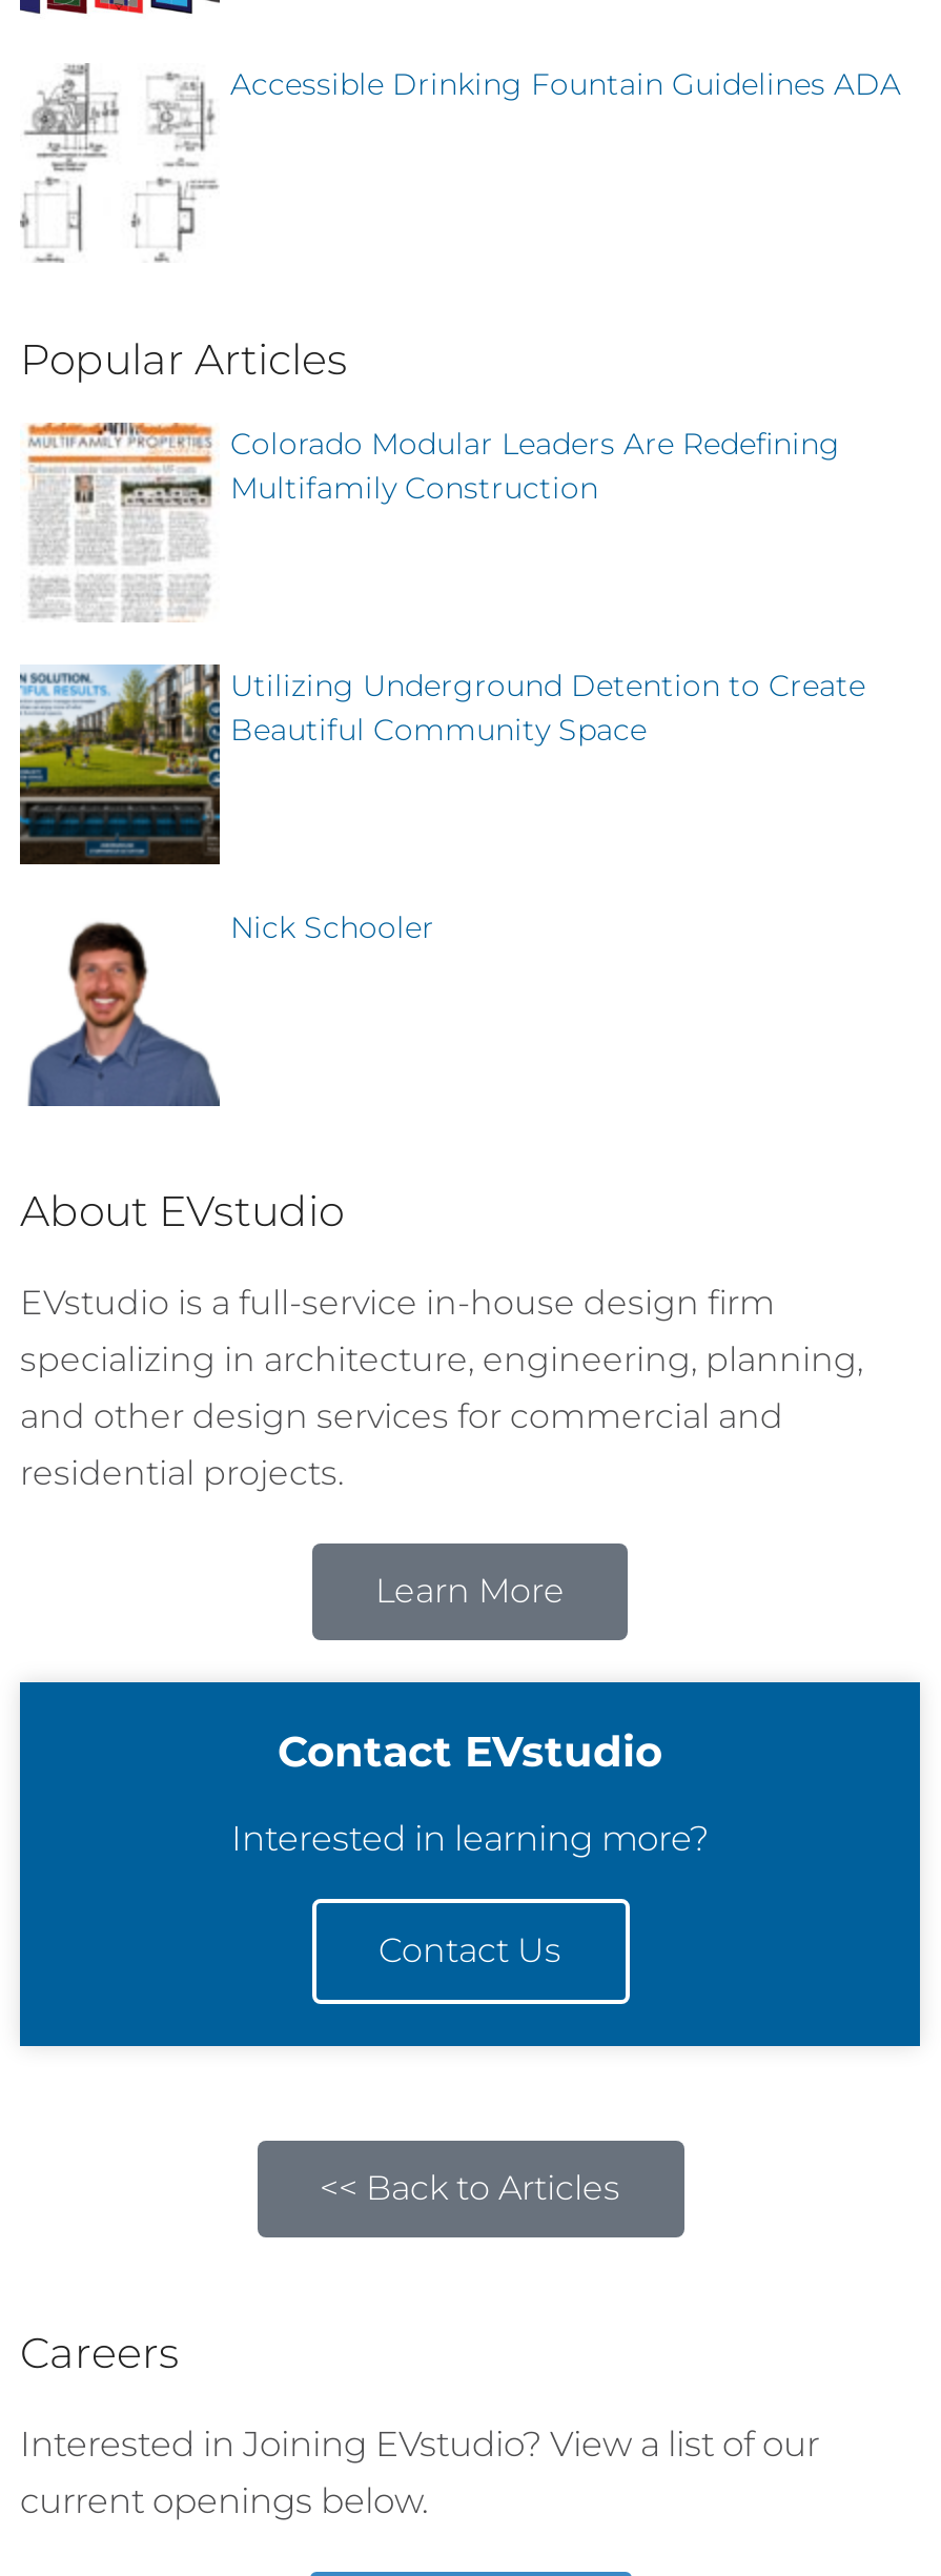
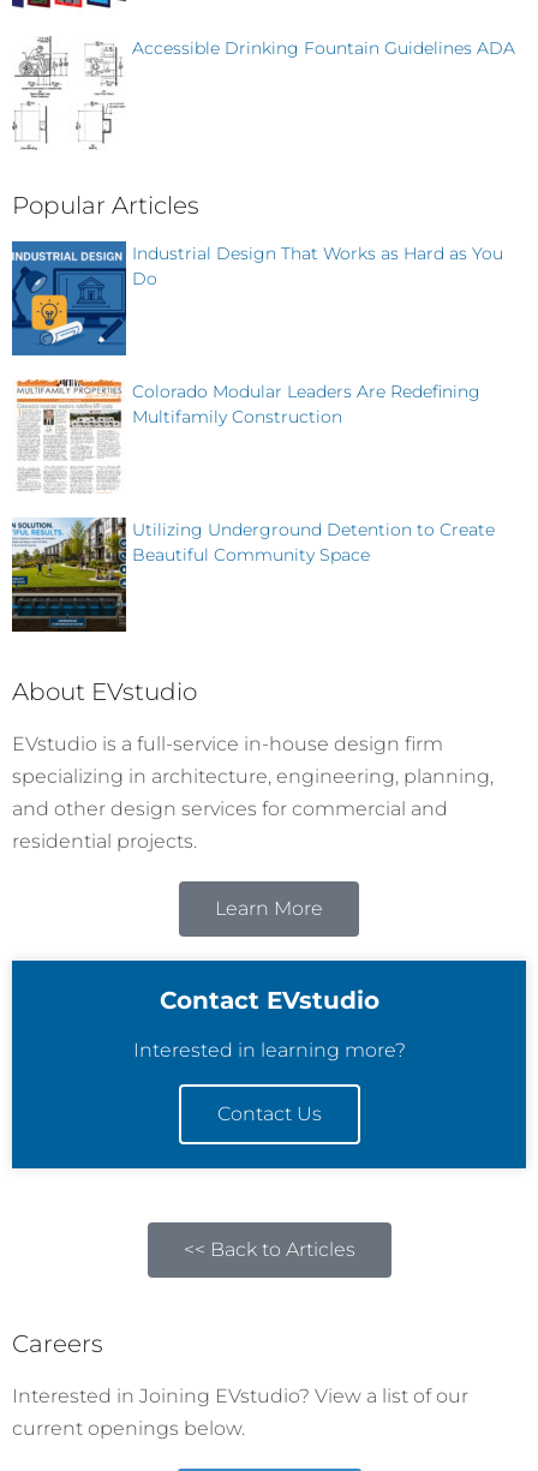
+ [image]
+ Industrial Design That Works as Hard as You
+ Do

moved down: [image] | Colorado Modular Leaders Are Redefining | Multifamily Construction | Utilizing Underground Detention to Create | Beautiful Community Space

moved down: [image]

- [image]
- Nick Schooler
